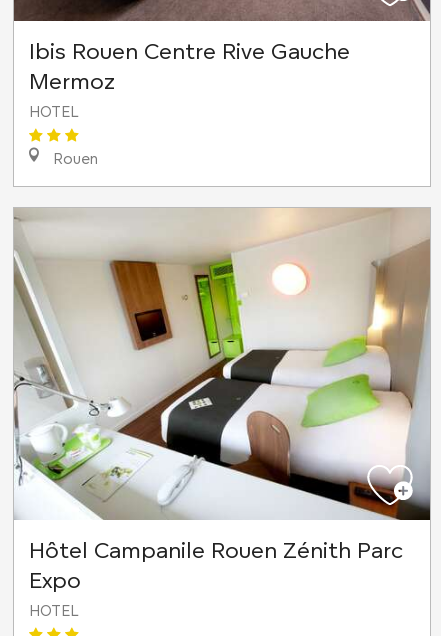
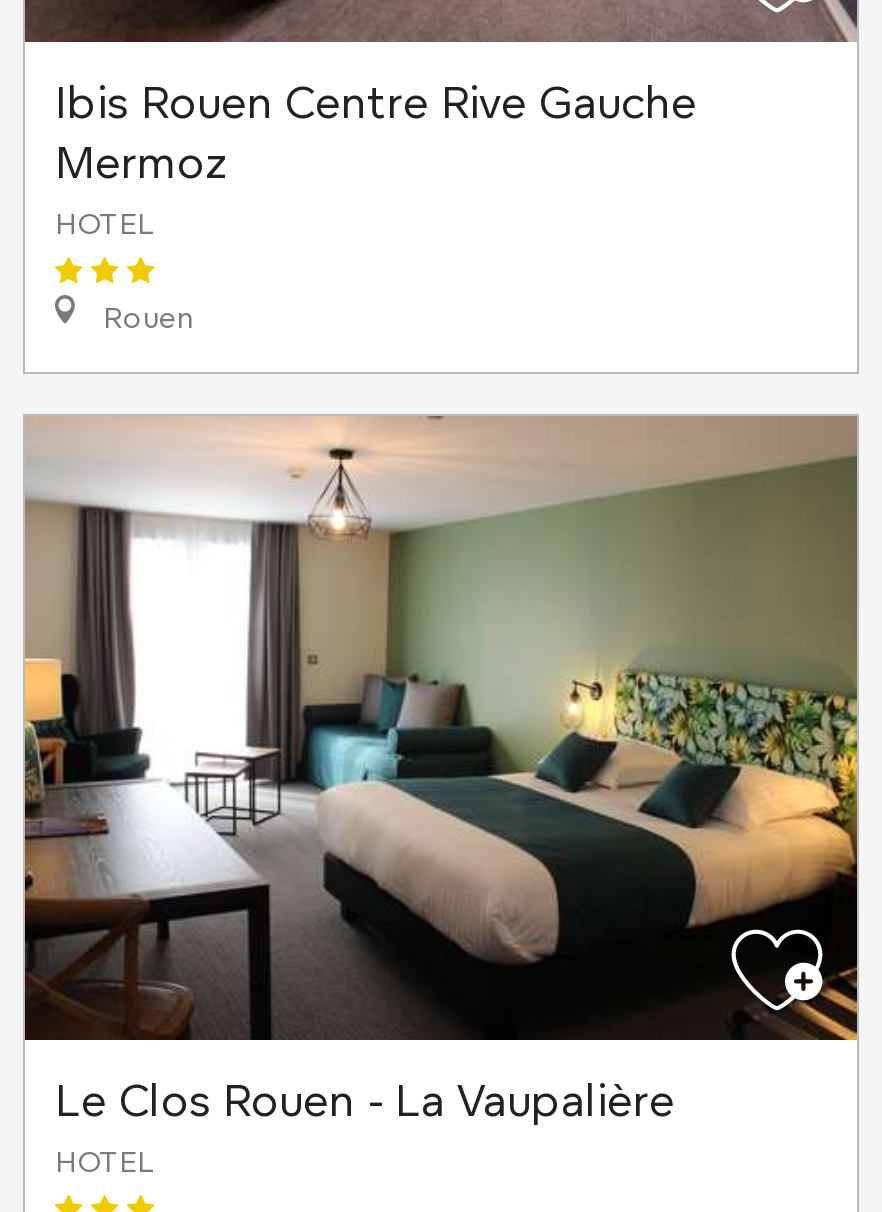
- [image]
- Hôtel Campanile Rouen Zénith Parc
- Expo
+ [image]
+ Le Clos Rouen - La Vaupalière
